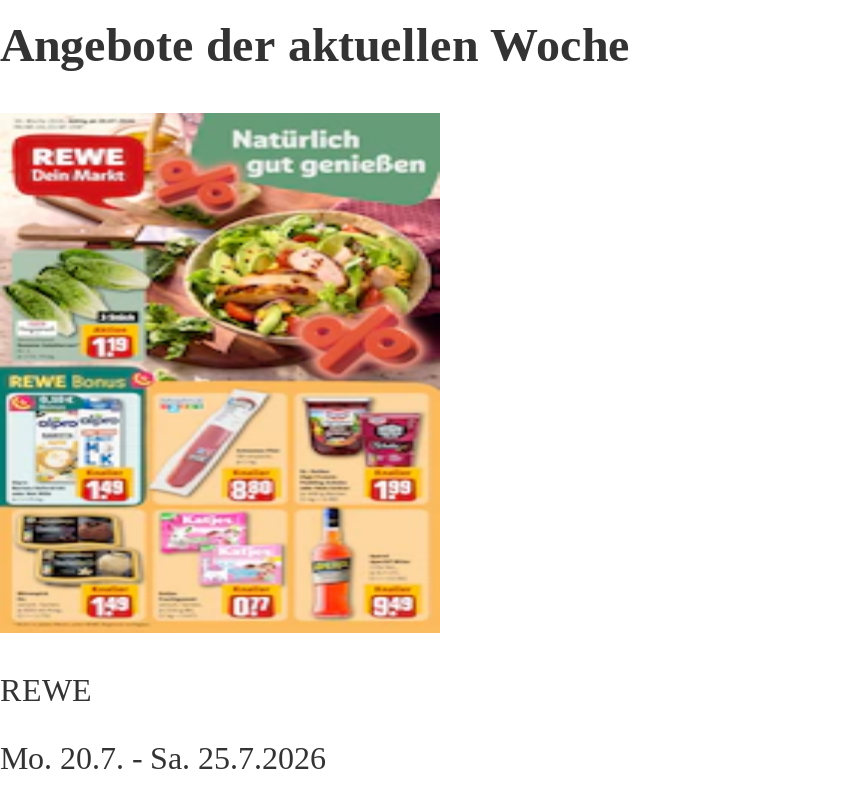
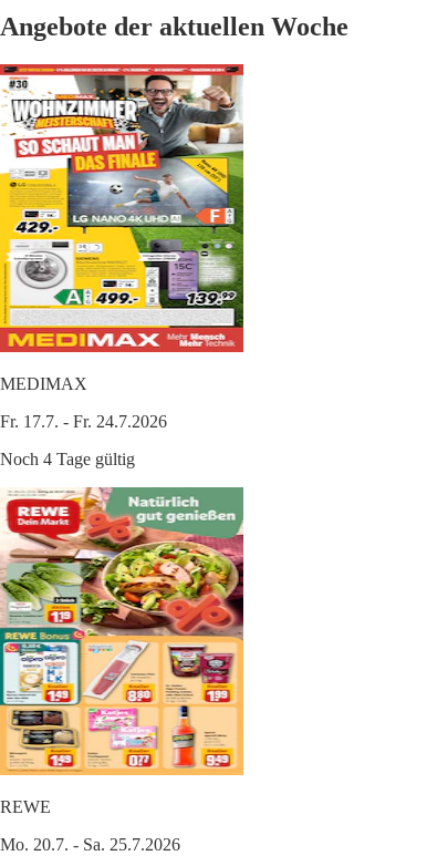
+ [image]
+ MEDIMAX
+ Fr. 17.7. - Fr. 24.7.2026
+ Noch 4 Tage gültig
